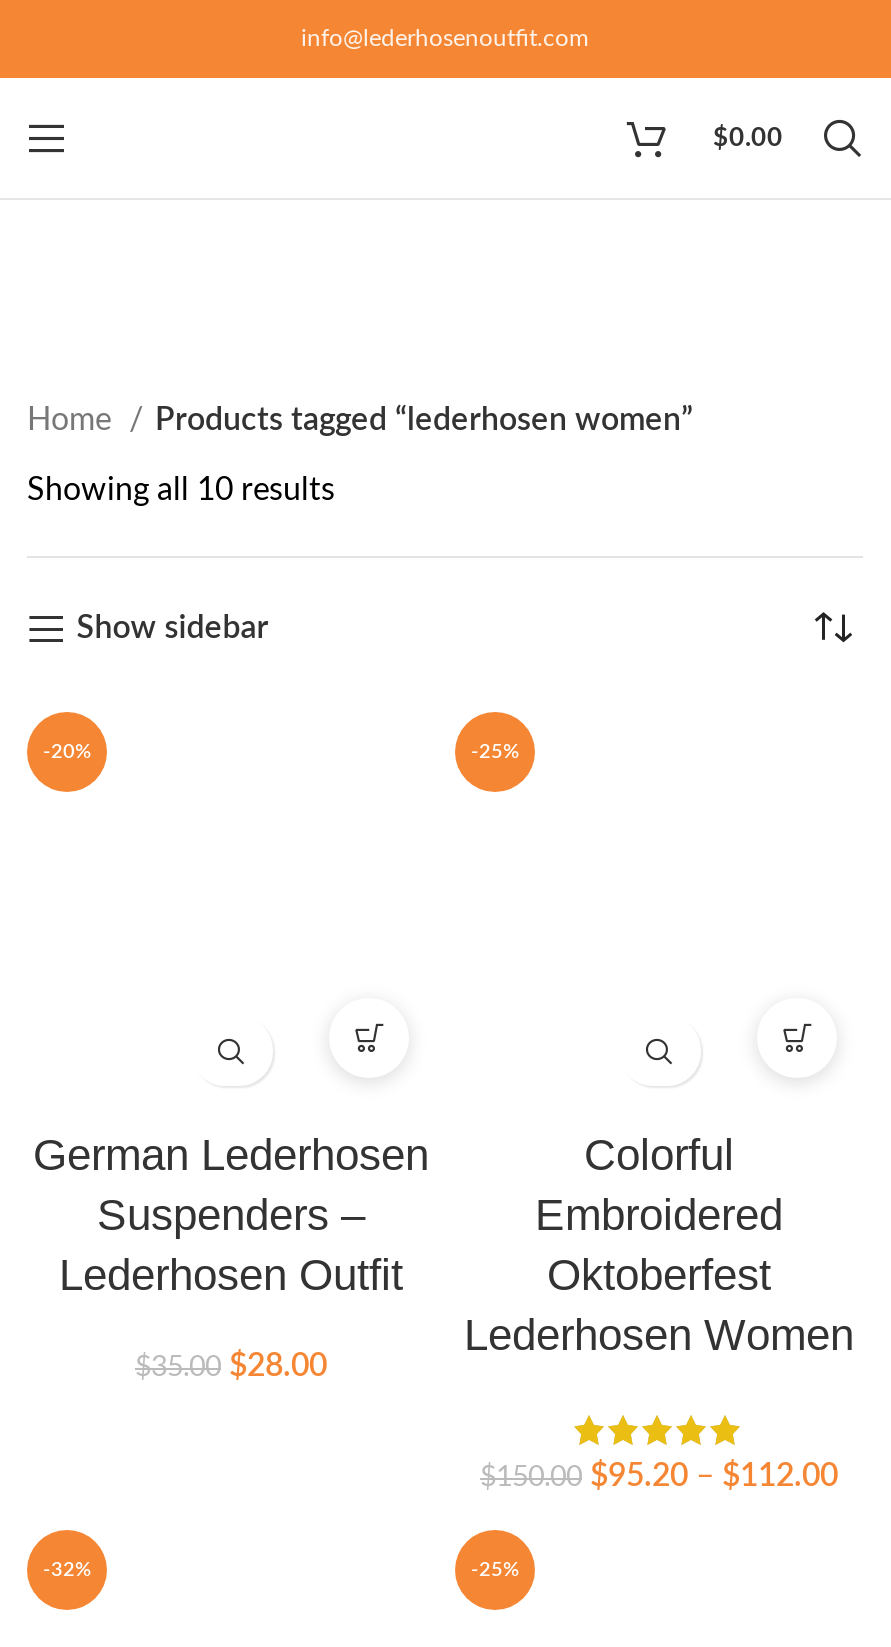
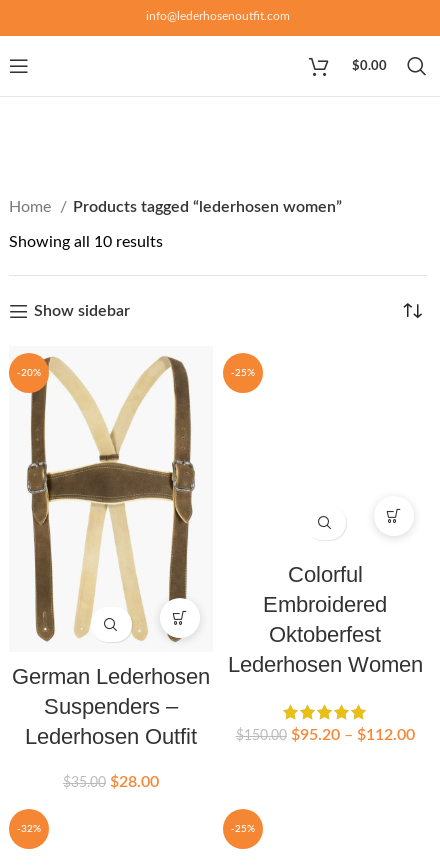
+ [image]

moved down: German Lederhosen | Suspenders – | Lederhosen Outfit | $35.00 $28.00
